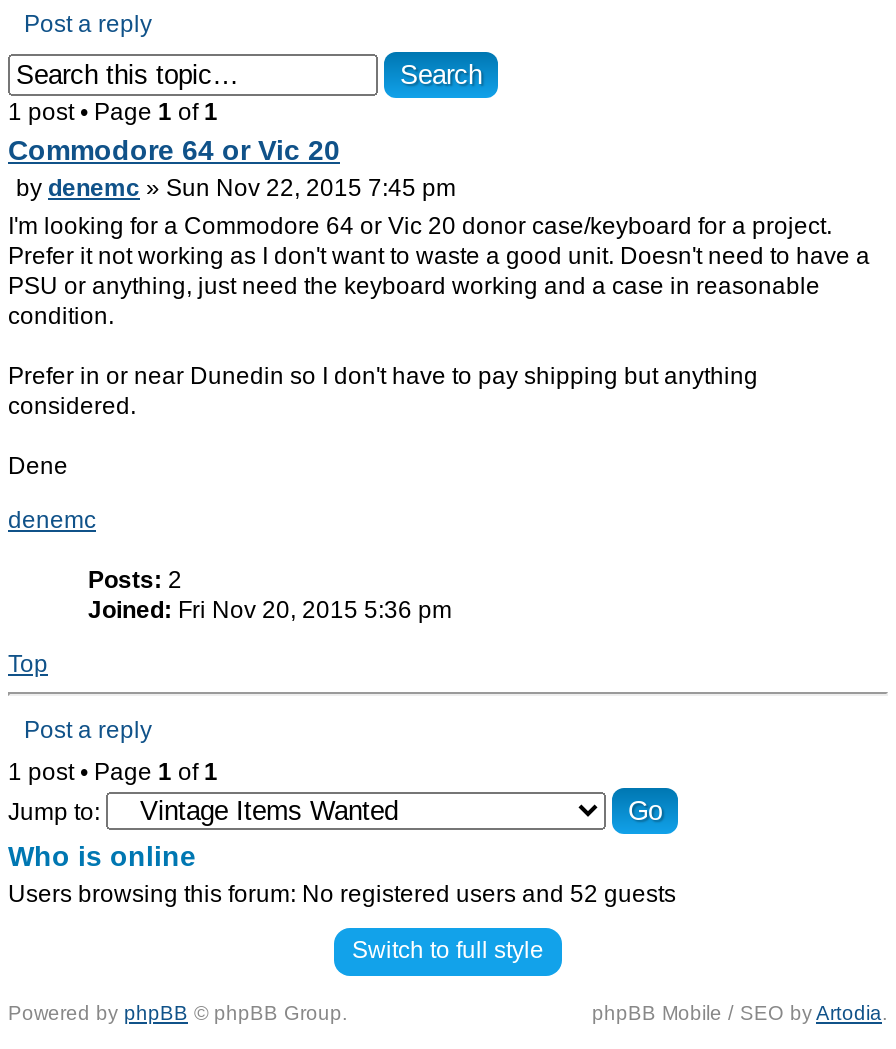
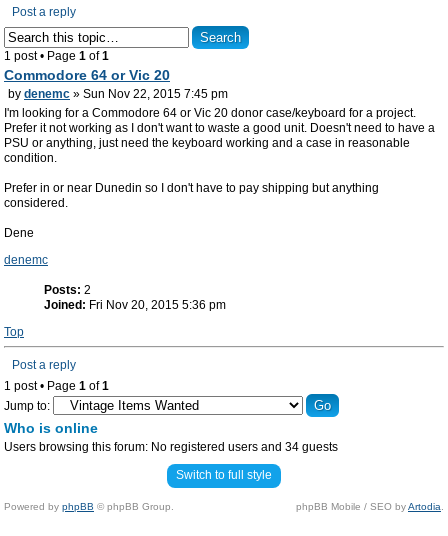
- Users browsing this forum: No registered users and 52 guests
+ Users browsing this forum: No registered users and 34 guests
